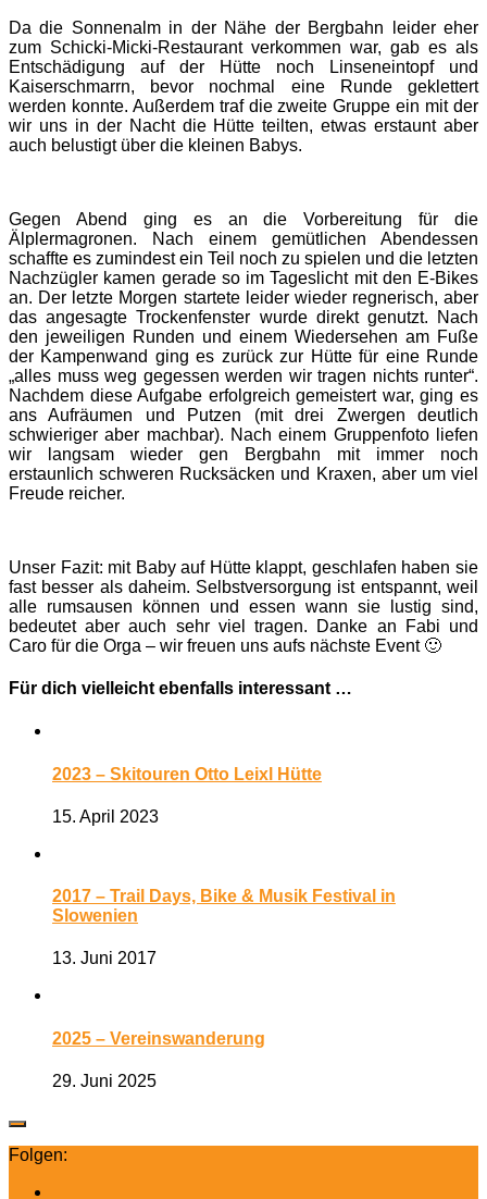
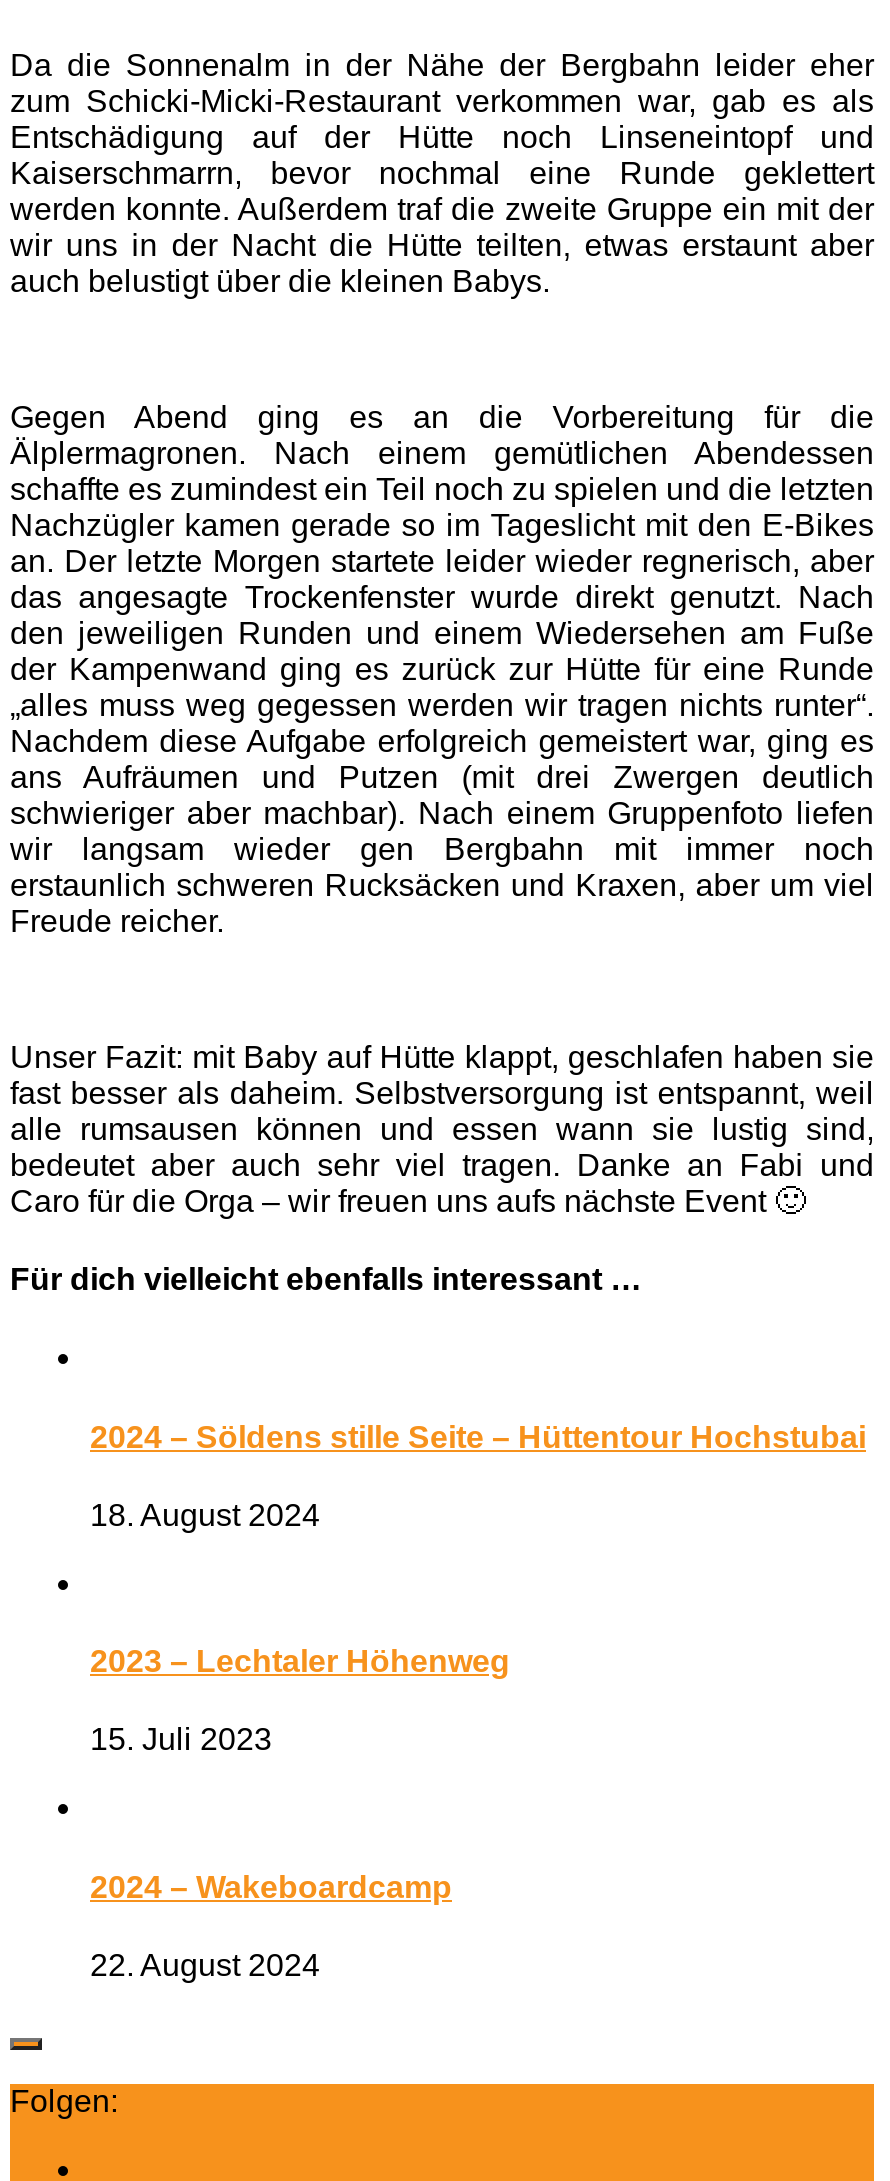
- 2023 – Skitouren Otto Leixl Hütte
+ 2024 – Söldens stille Seite – Hüttentour Hochstubai

- 15. April 2023
+ 18. August 2024

- 2017 – Trail Days, Bike & Musik Festival in
- Slowenien
+ 2023 – Lechtaler Höhenweg

- 13. Juni 2017
+ 15. Juli 2023

- 2025 – Vereinswanderung
+ 2024 – Wakeboardcamp

- 29. Juni 2025
+ 22. August 2024
